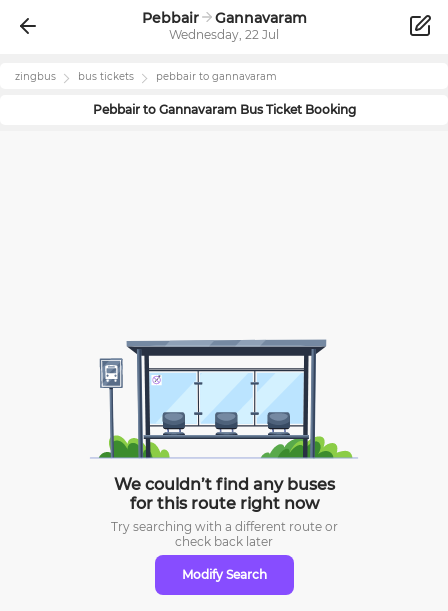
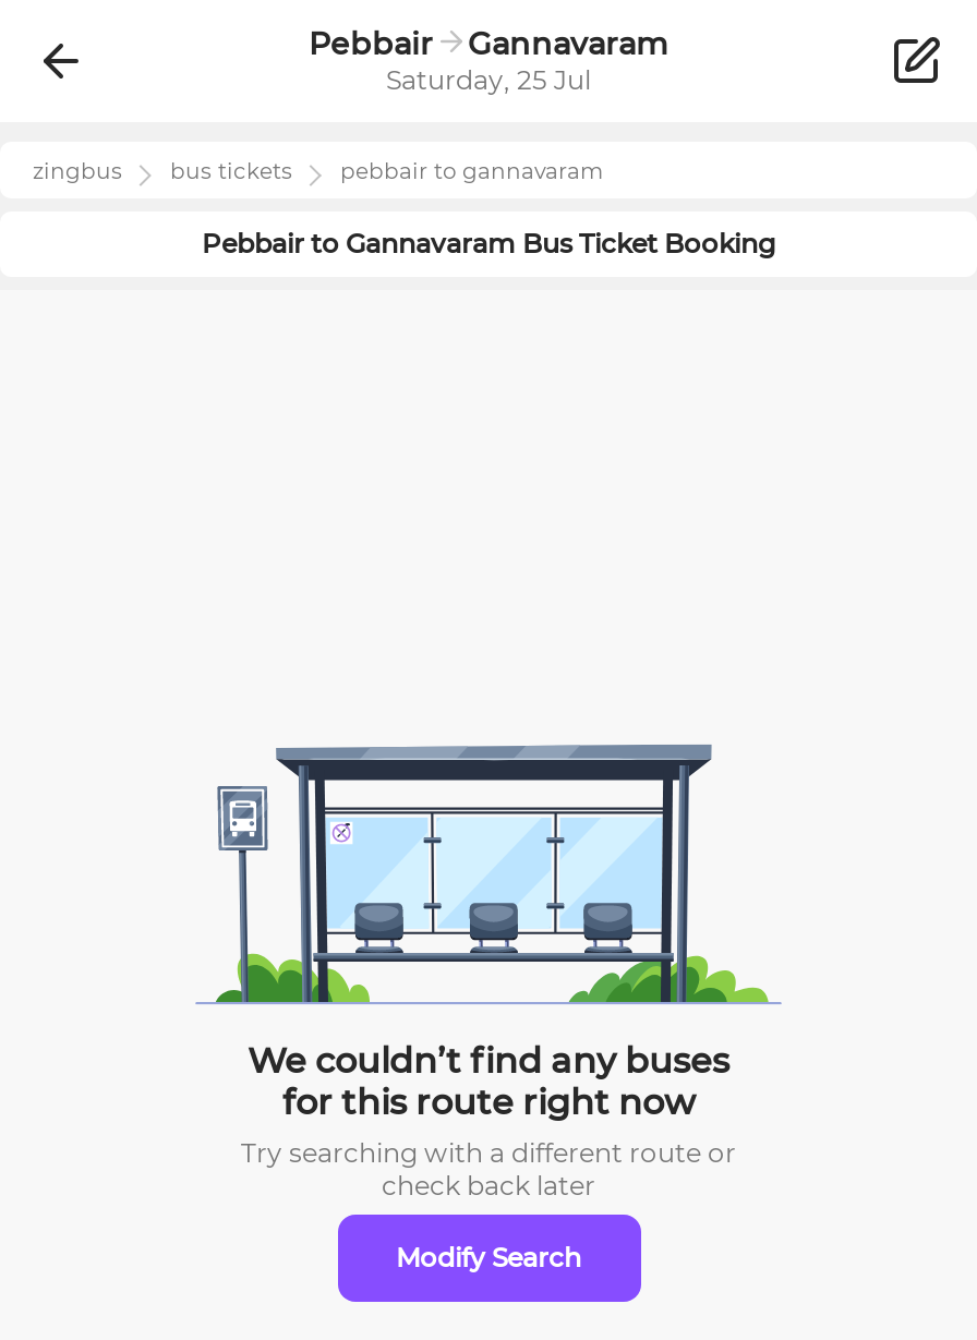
- Wednesday, 22 Jul
+ Saturday, 25 Jul
